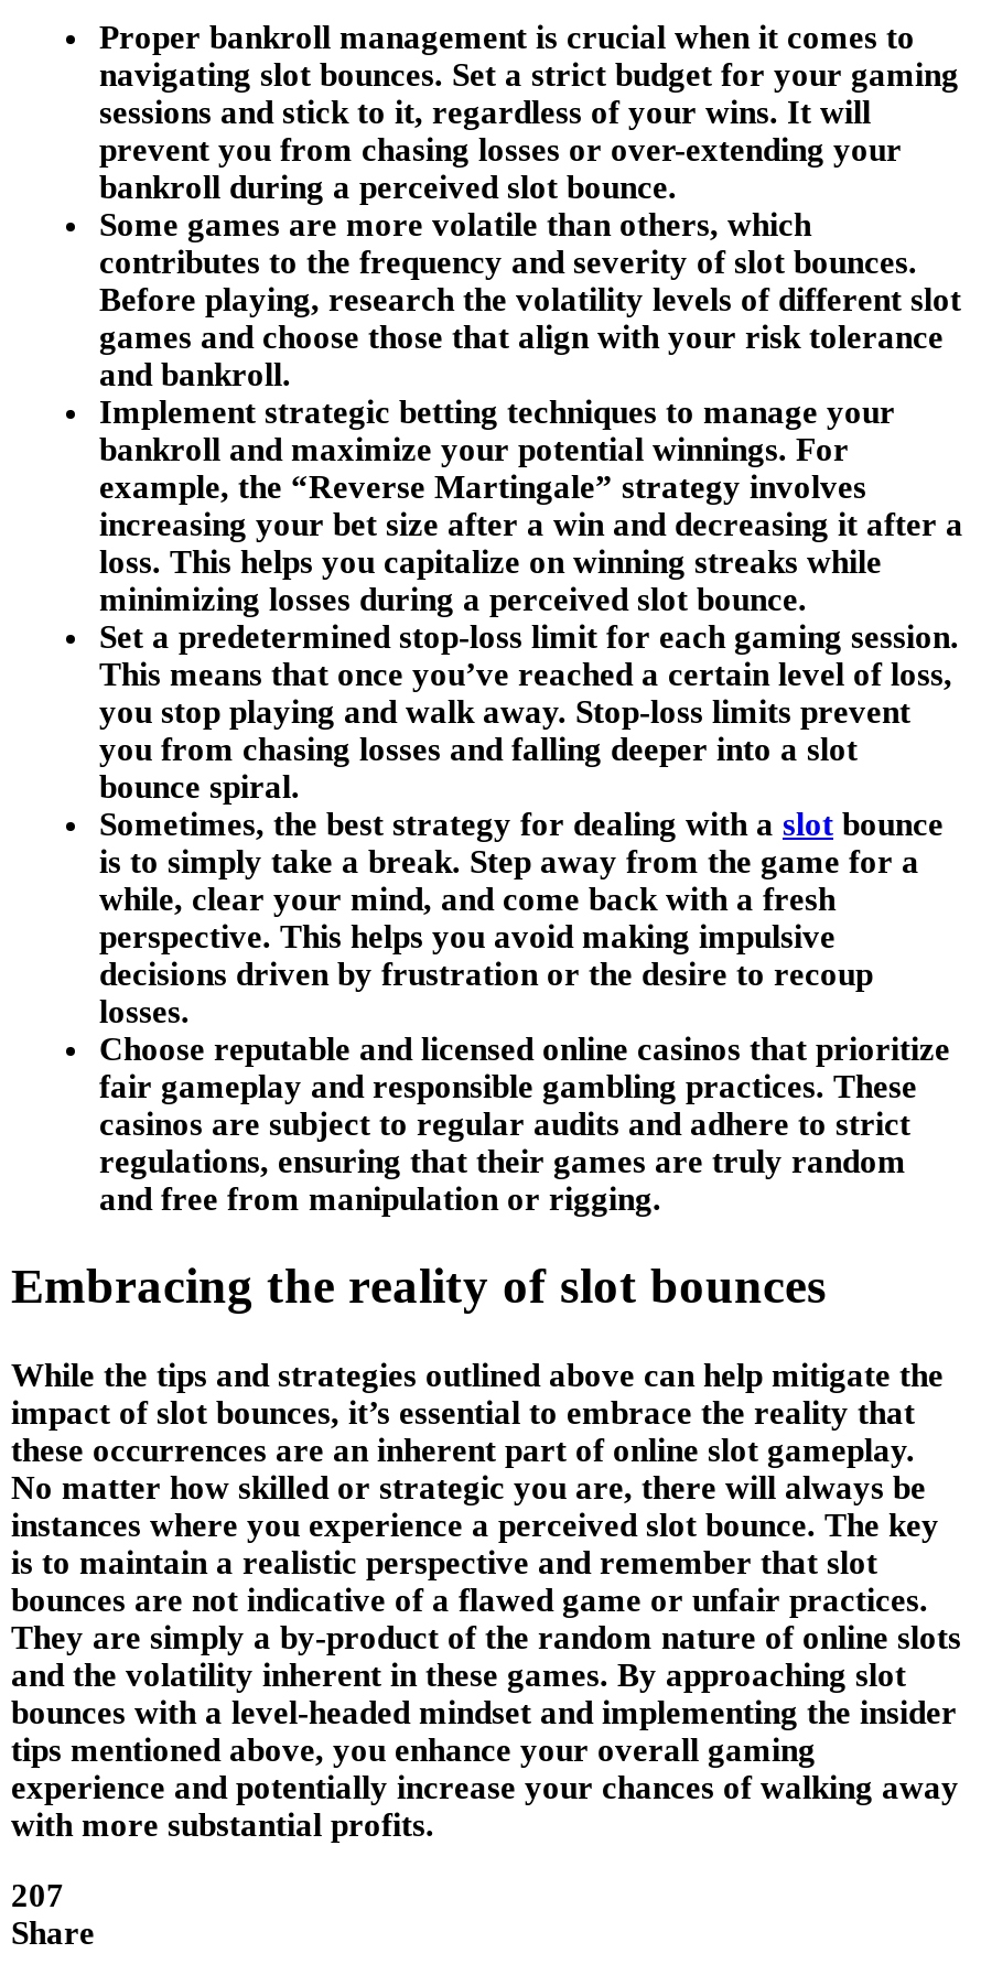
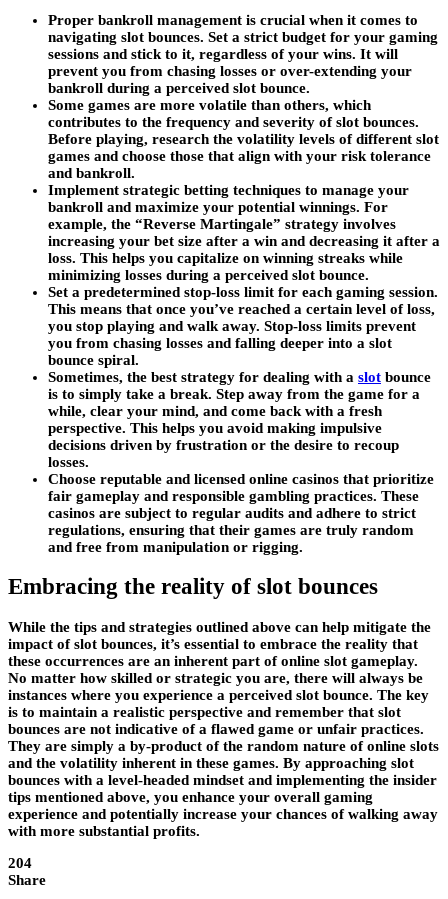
- 207
+ 204
